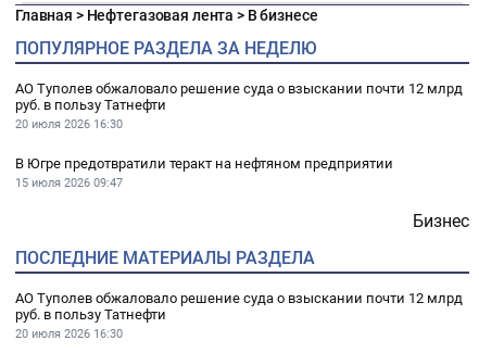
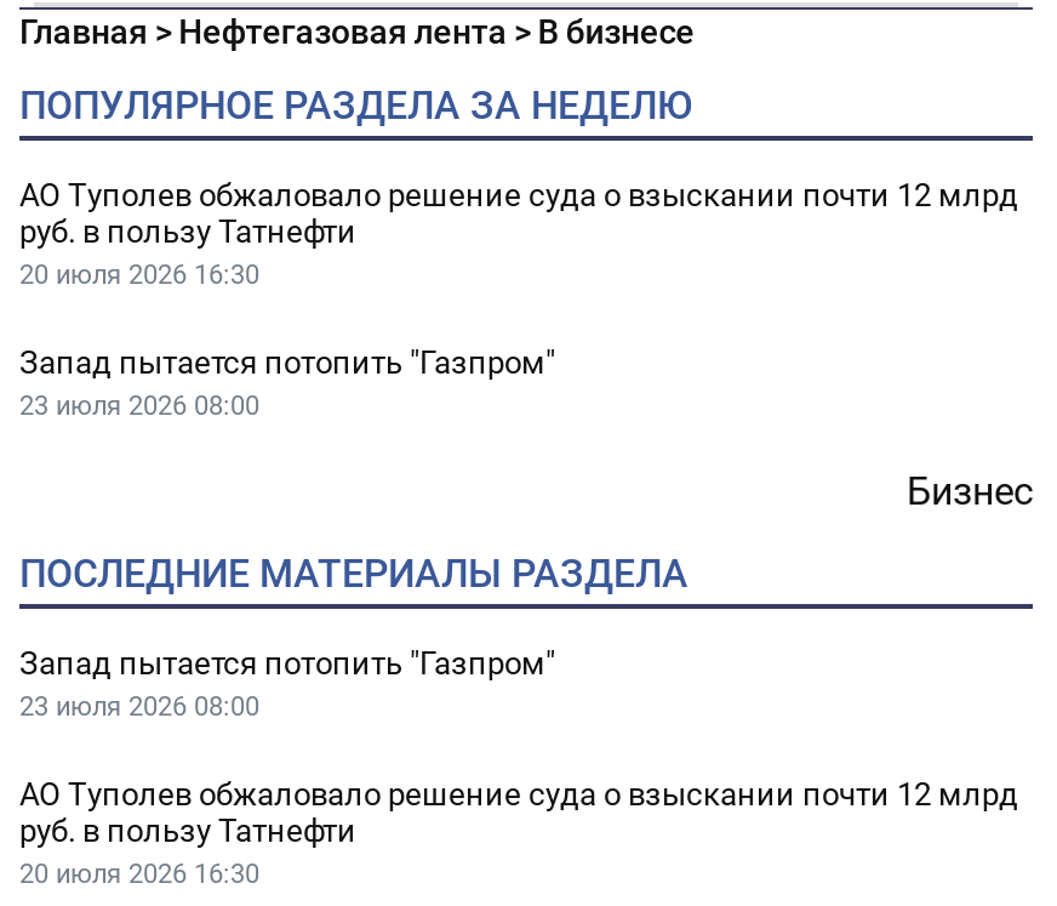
- В Югре предотвратили теракт на нефтяном предприятии
- 15 июля 2026 09:47
+ Запад пытается потопить "Газпром"
+ 23 июля 2026 08:00

+ Запад пытается потопить "Газпром"
+ 23 июля 2026 08:00
